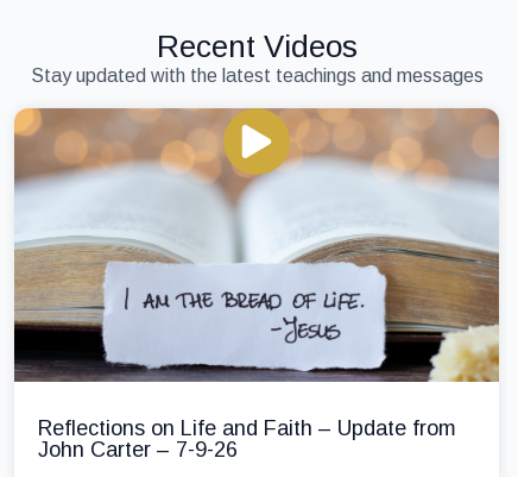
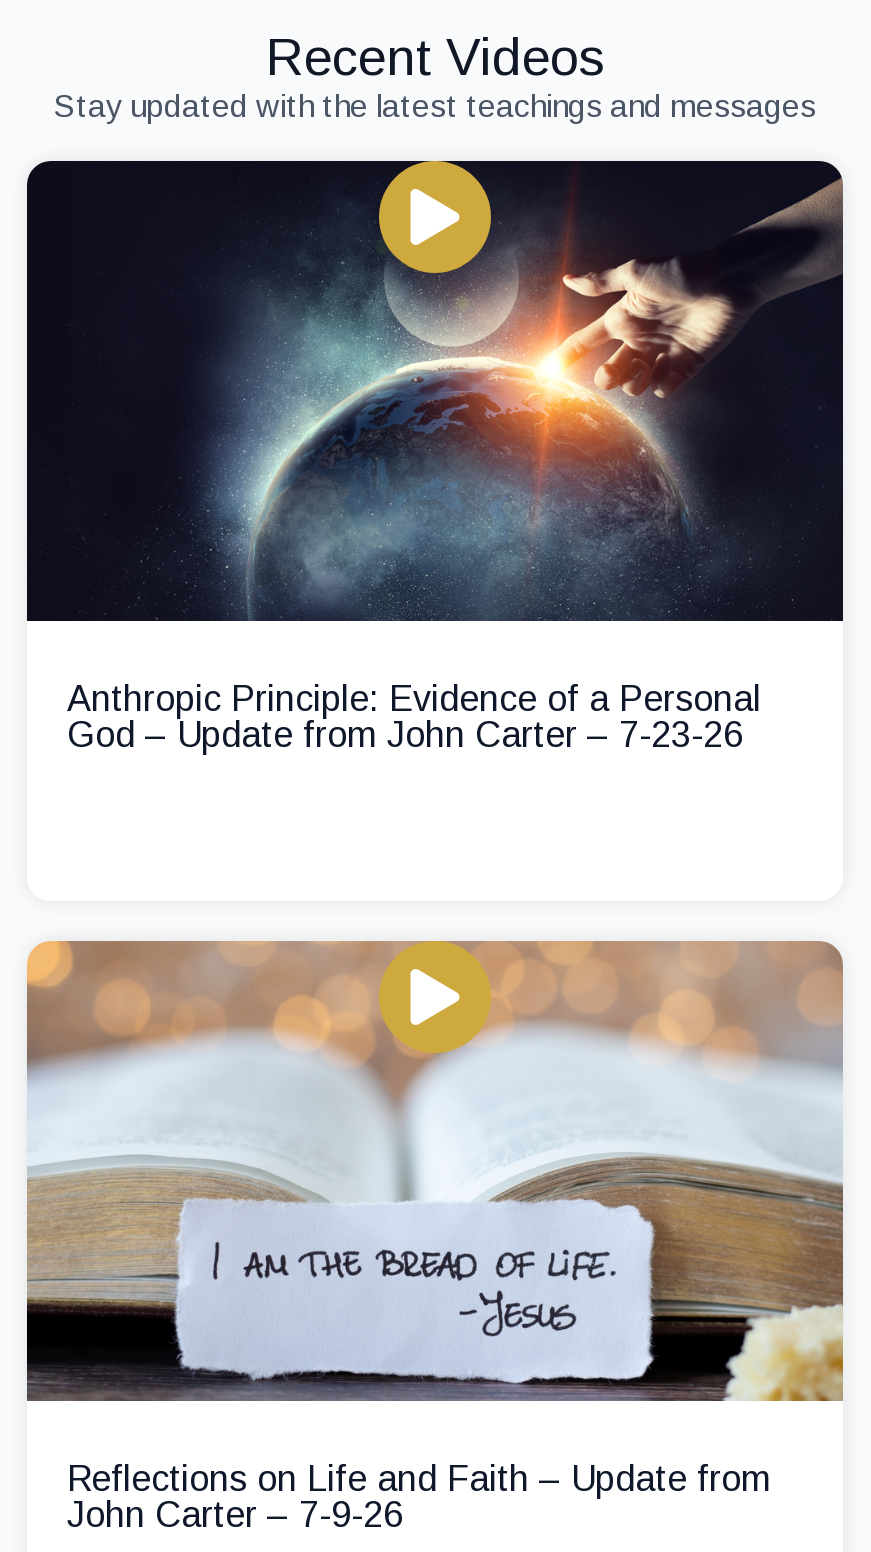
+ [image]
+ Anthropic Principle: Evidence of a Personal
+ God – Update from John Carter – 7-23-26
